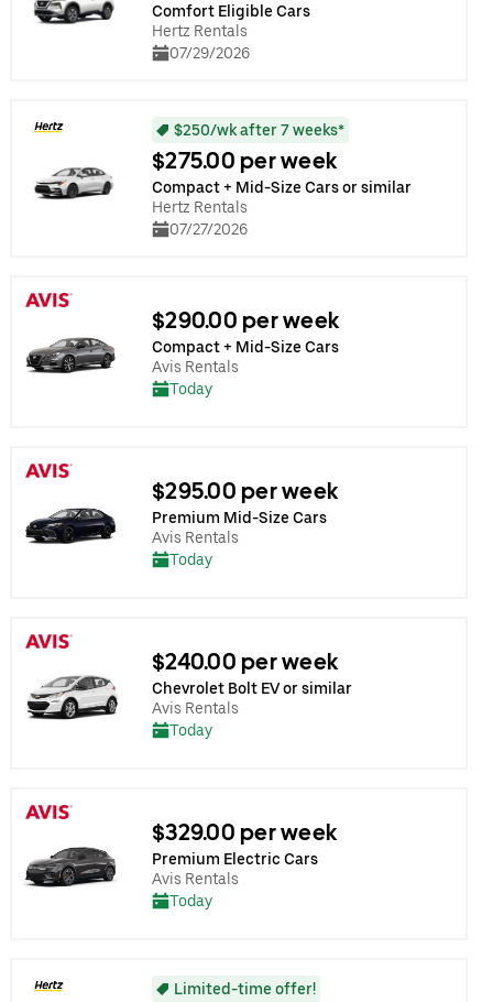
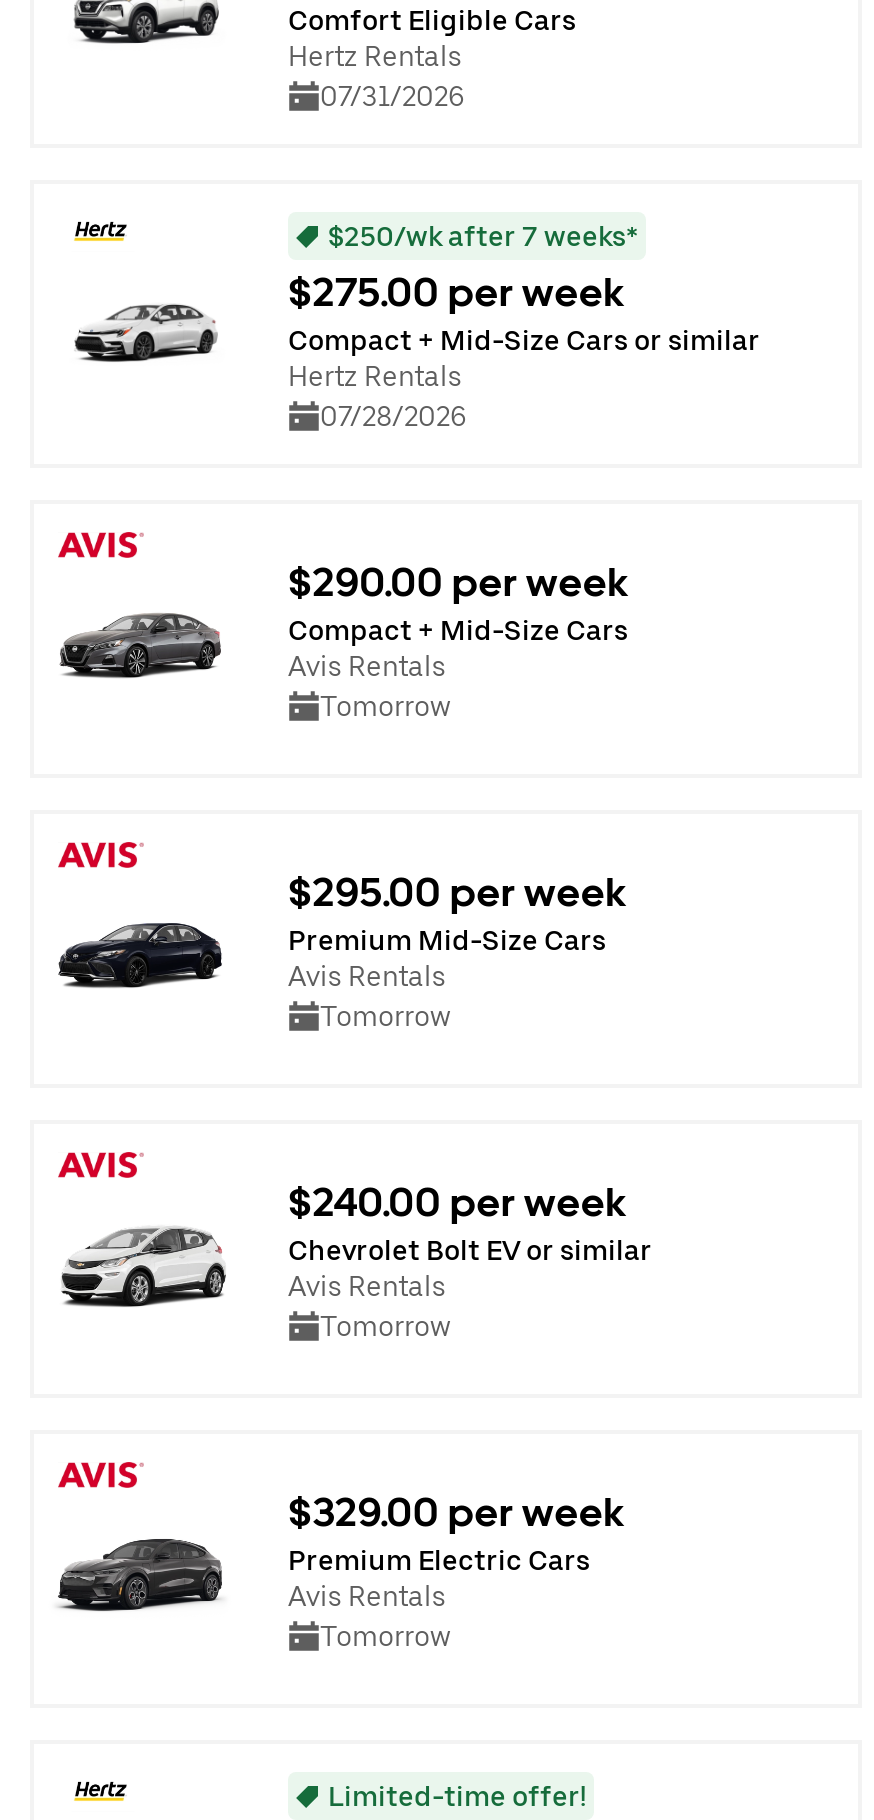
- 07/29/2026
+ 07/31/2026

- 07/27/2026
+ 07/28/2026

- Today
+ Tomorrow

- Today
+ Tomorrow

- Today
+ Tomorrow

- Today
+ Tomorrow
